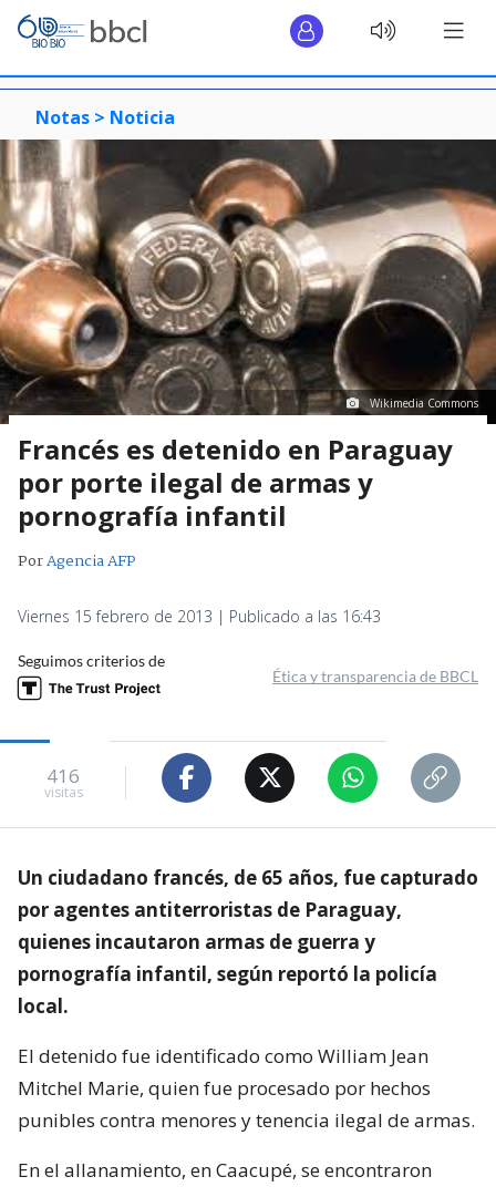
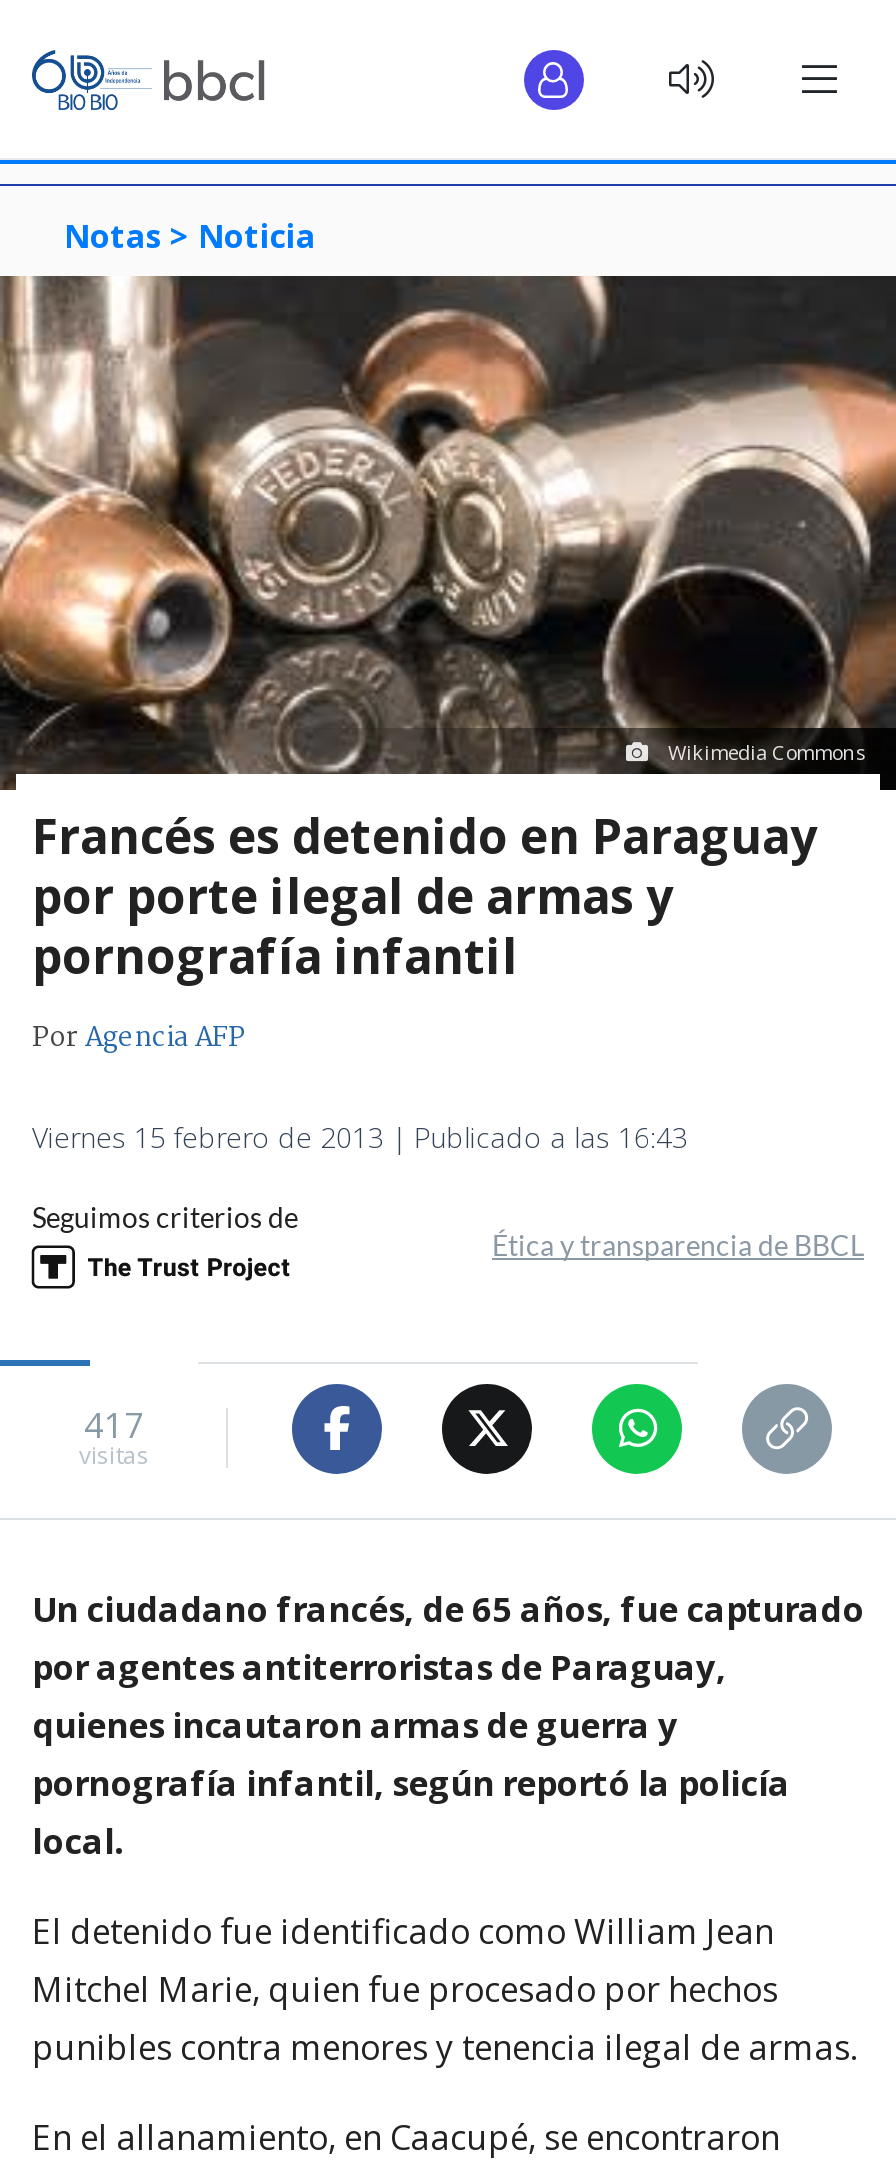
- 416
+ 417
